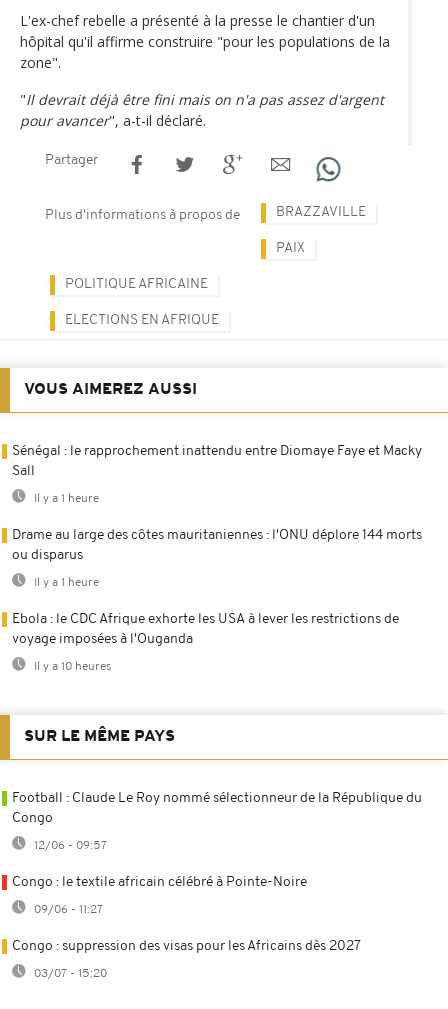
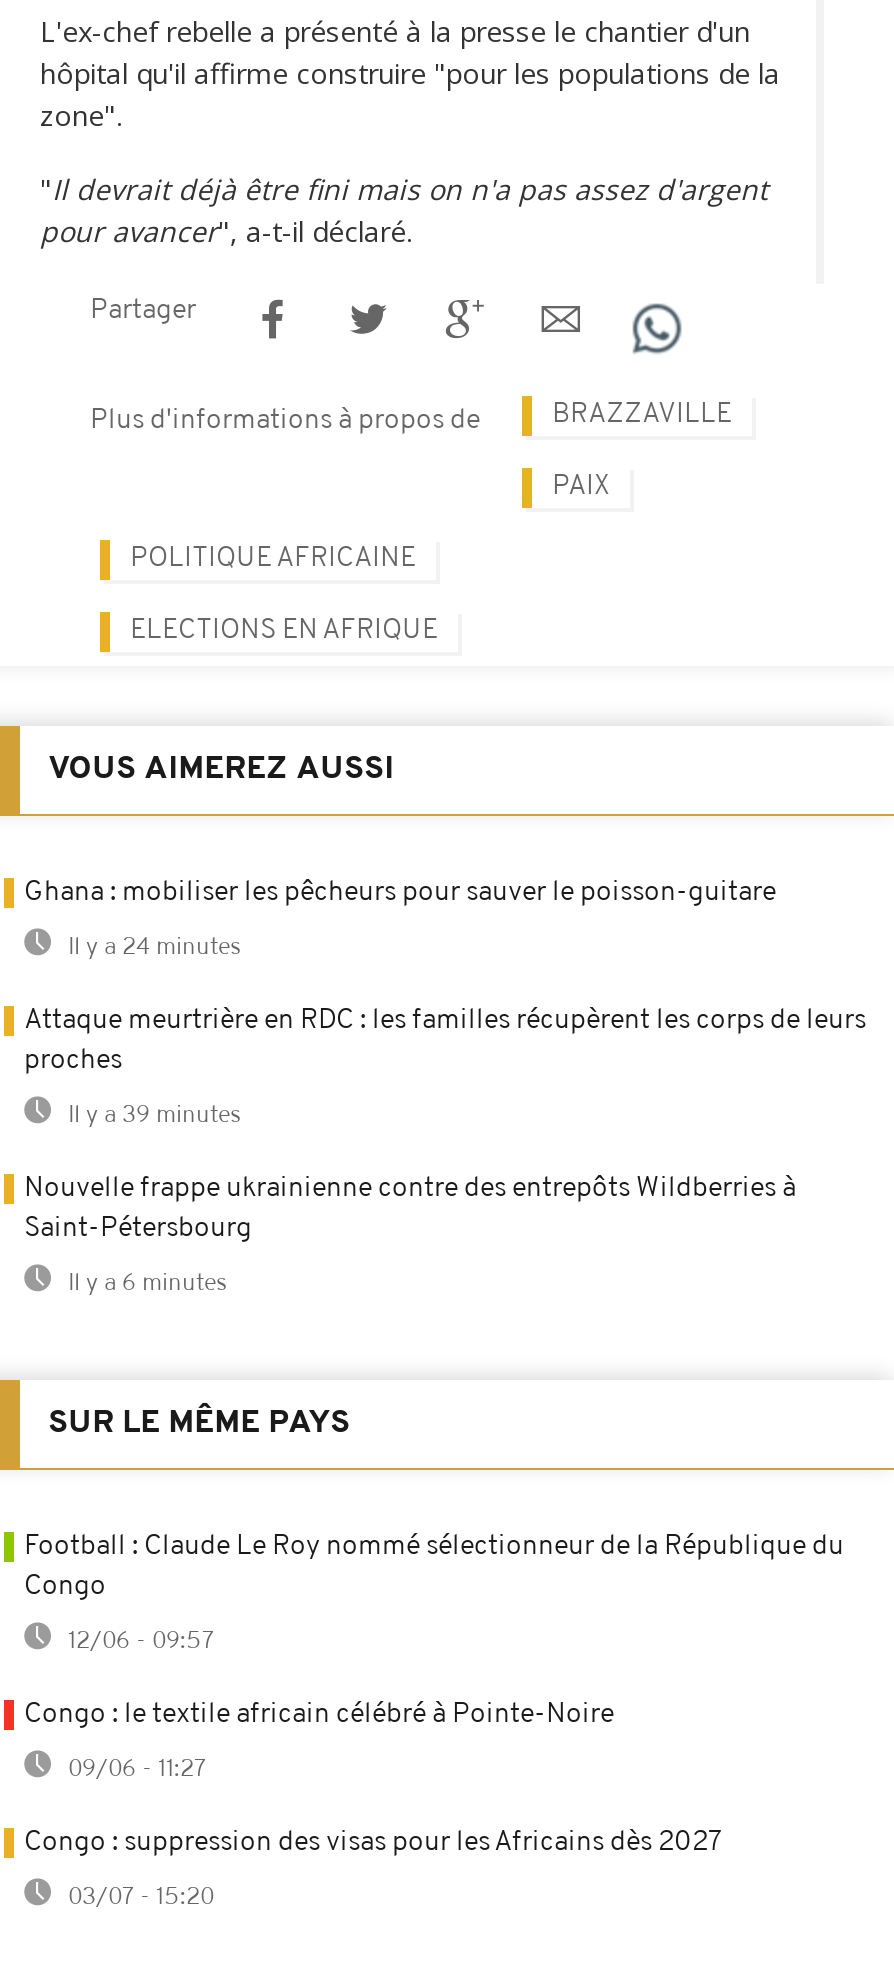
- Sénégal : le rapprochement inattendu entre Diomaye Faye et Macky
- Sall
+ Ghana : mobiliser les pêcheurs pour sauver le poisson-guitare

- Il y a 1 heure
+ Il y a 24 minutes

- Drame au large des côtes mauritaniennes : l'ONU déplore 144 morts
- ou disparus
+ Attaque meurtrière en RDC : les familles récupèrent les corps de leurs
+ proches

- Il y a 1 heure
+ Il y a 39 minutes

- Ebola : le CDC Afrique exhorte les USA à lever les restrictions de
- voyage imposées à l'Ouganda
+ Nouvelle frappe ukrainienne contre des entrepôts Wildberries à
+ Saint-Pétersbourg

- Il y a 10 heures
+ Il y a 6 minutes
